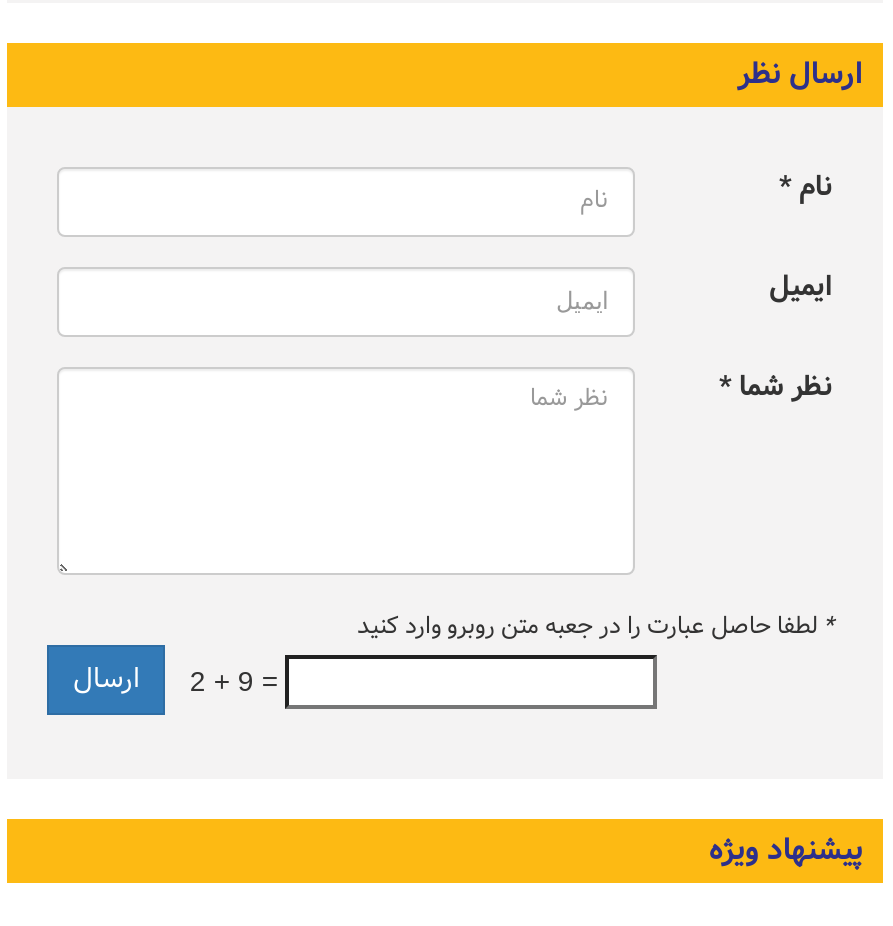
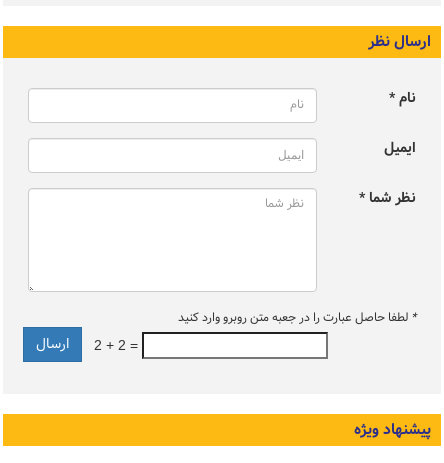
- 2 + 9 =
+ 2 + 2 =
